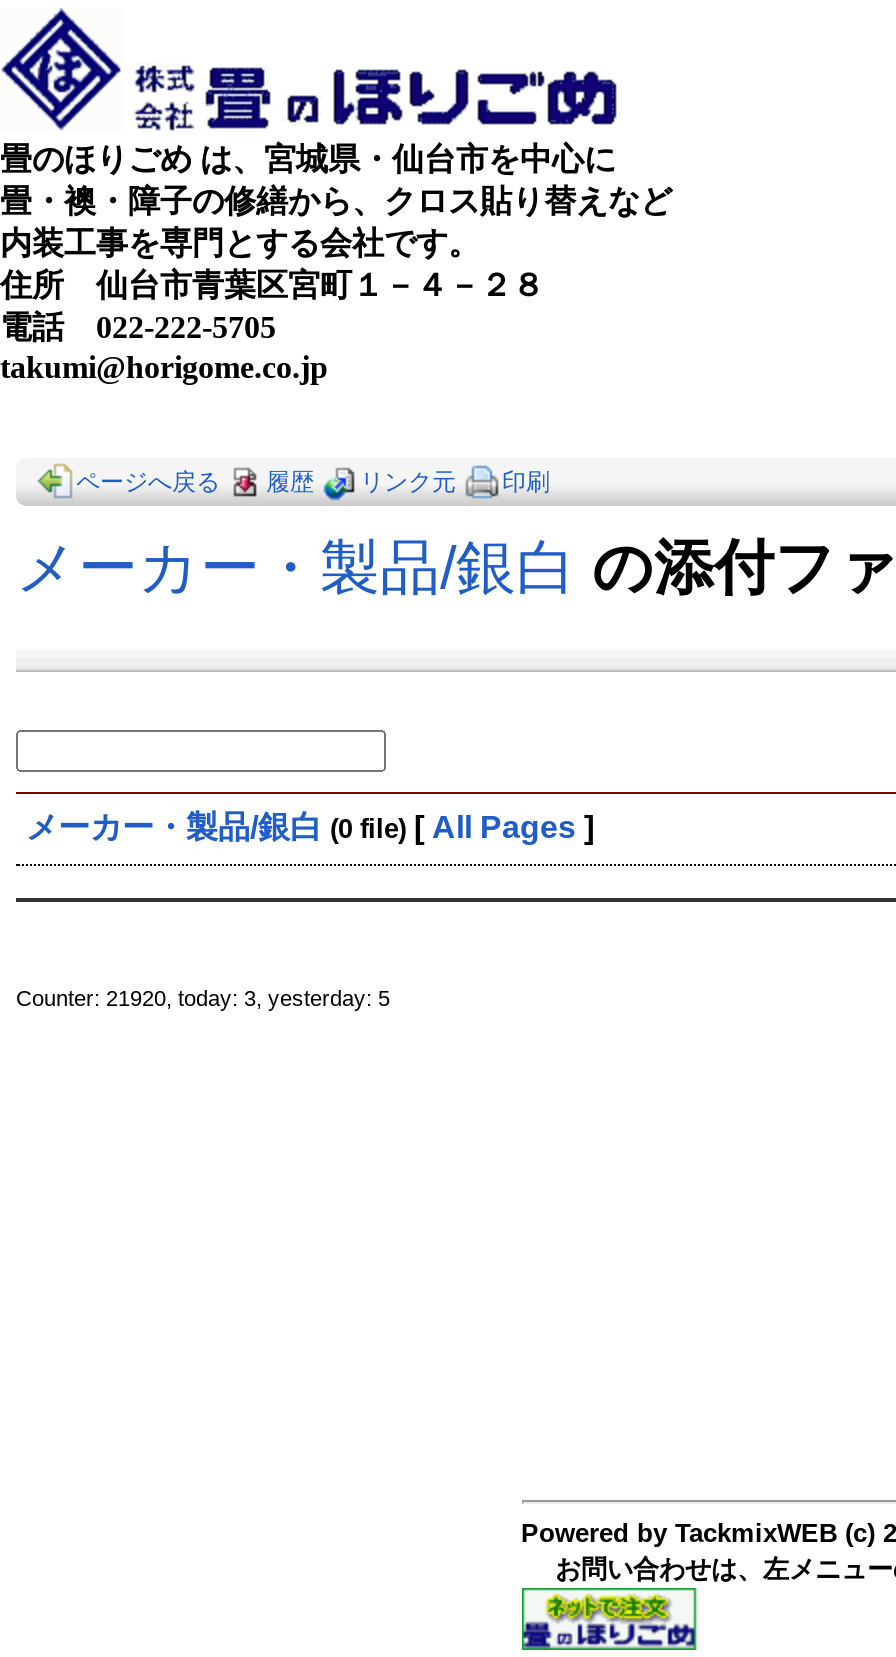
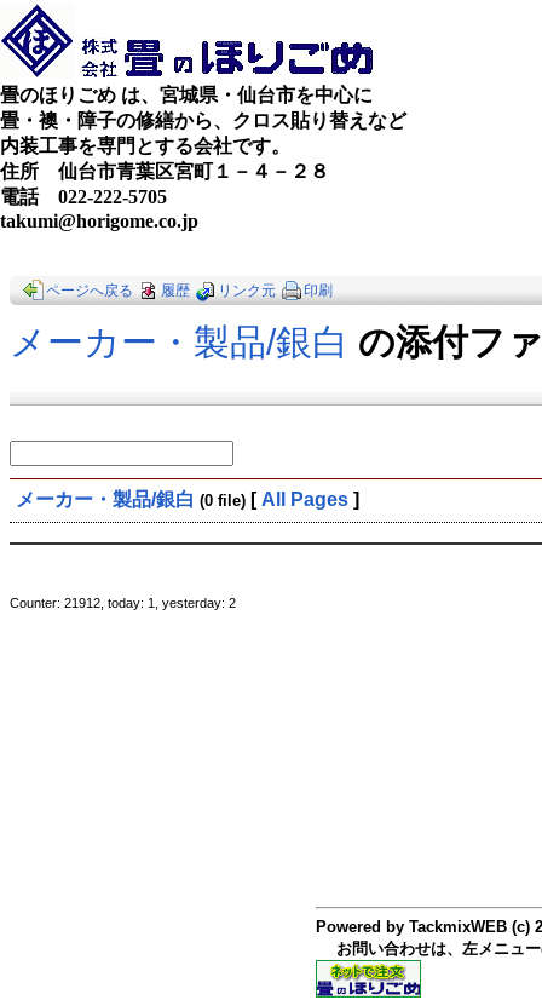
- Counter: 21920, today: 3, yesterday: 5
+ Counter: 21912, today: 1, yesterday: 2
